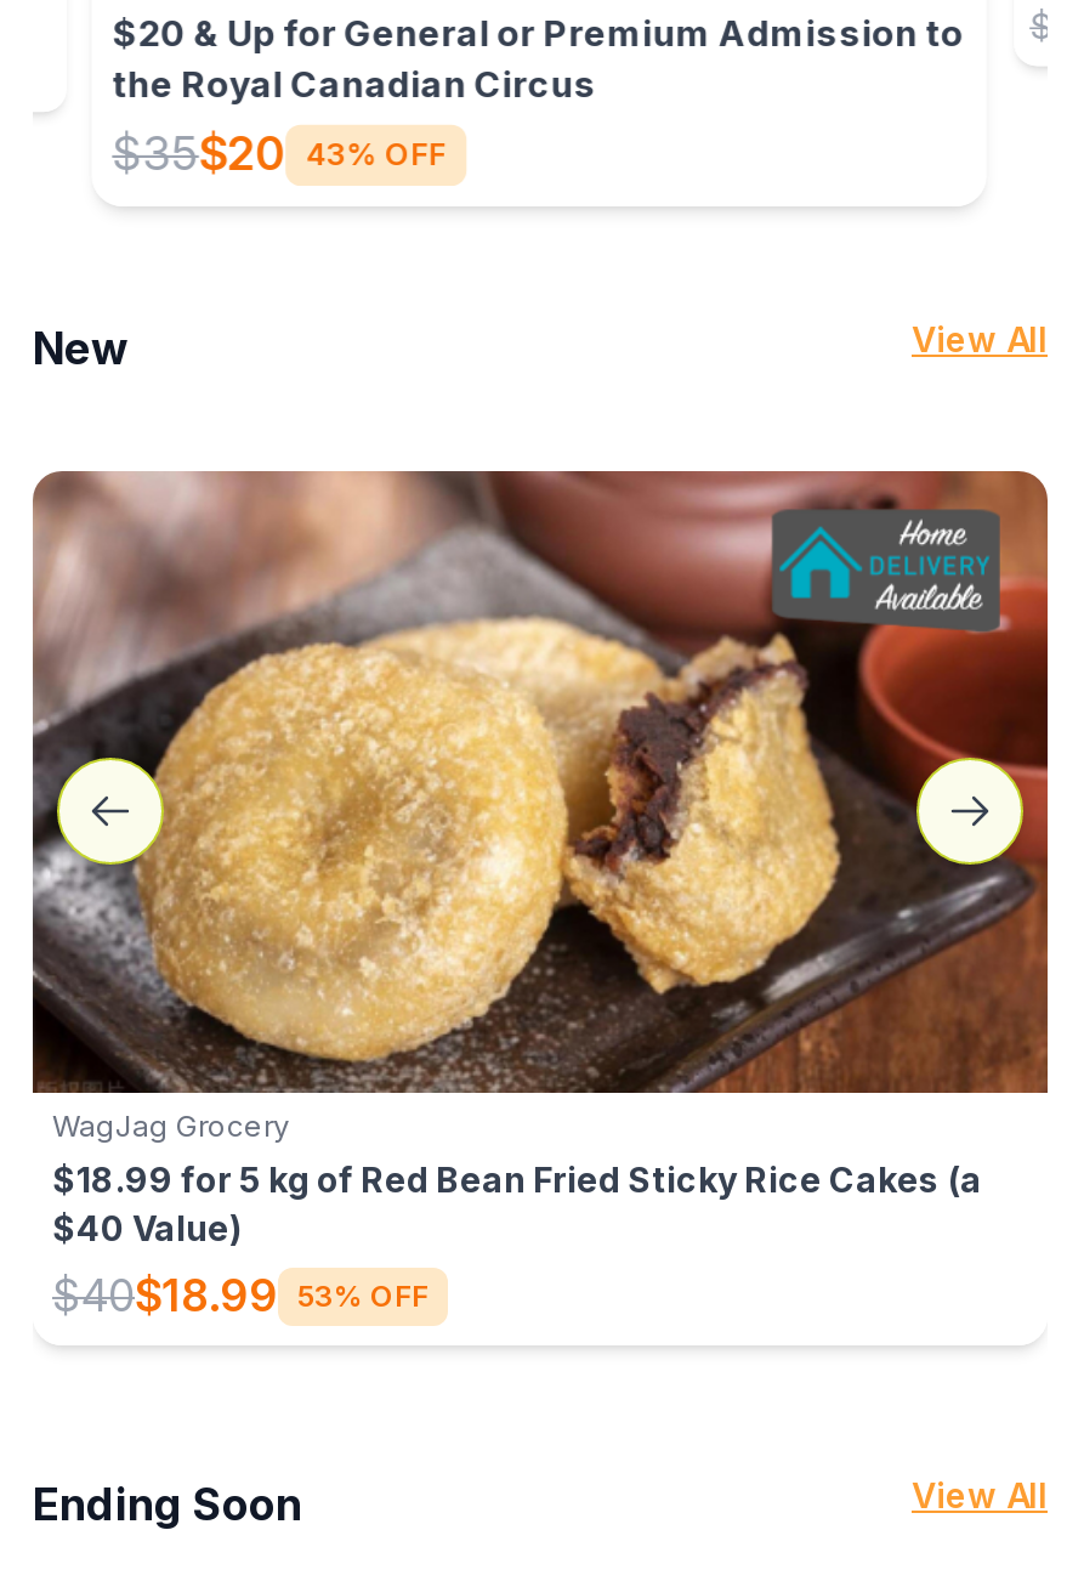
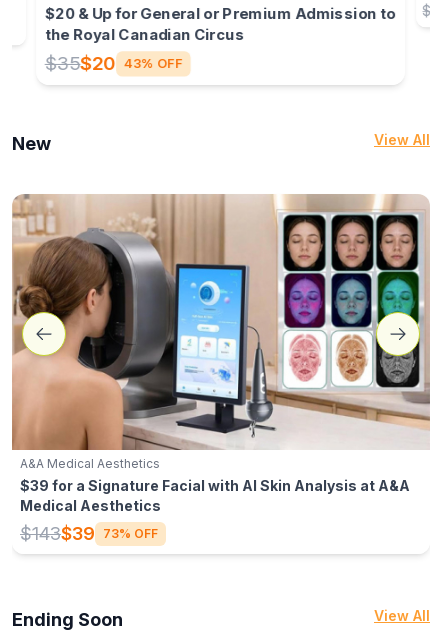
- [image]
- WagJag Grocery
- $18.99 for 5 kg of Red Bean Fried Sticky Rice Cakes (a
- $40 Value)
- $40$18.99 53% OFF
+ [image]
+ A&A Medical Aesthetics
+ $39 for a Signature Facial with AI Skin Analysis at A&A
+ Medical Aesthetics
+ $143$39 73% OFF
